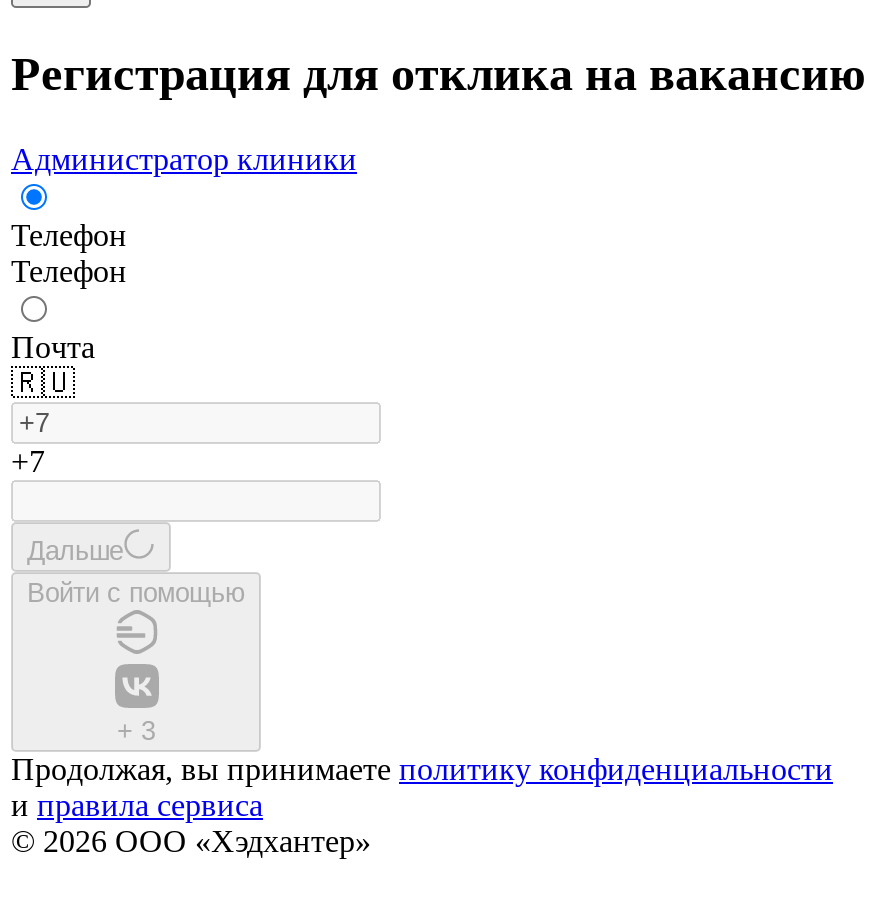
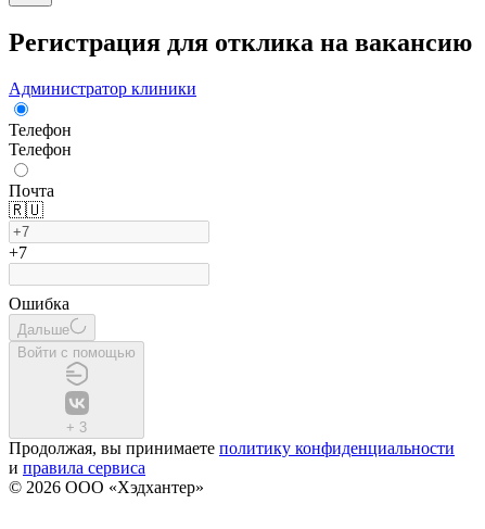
+ Ошибка
